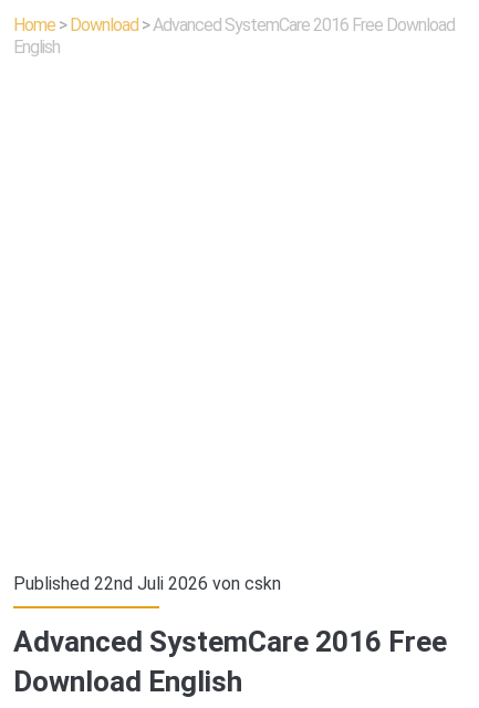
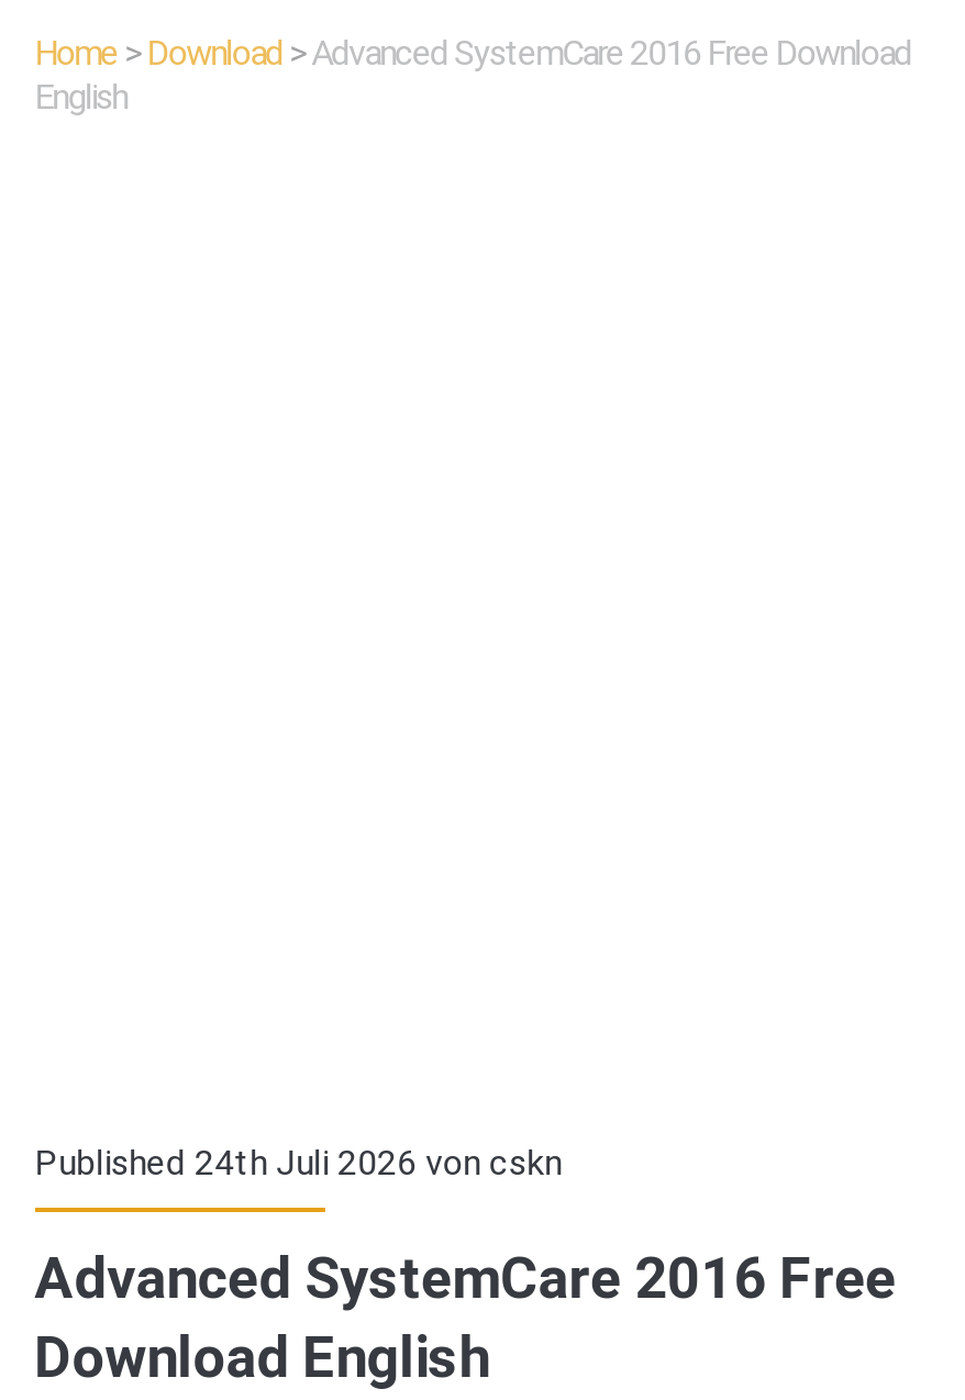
- Published 22nd Juli 2026 von cskn
+ Published 24th Juli 2026 von cskn
